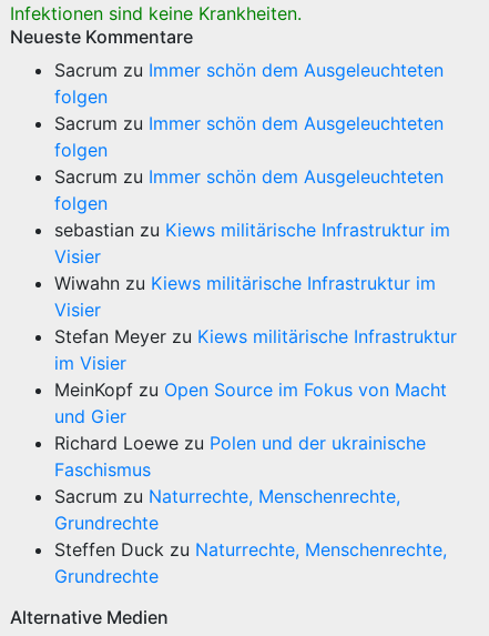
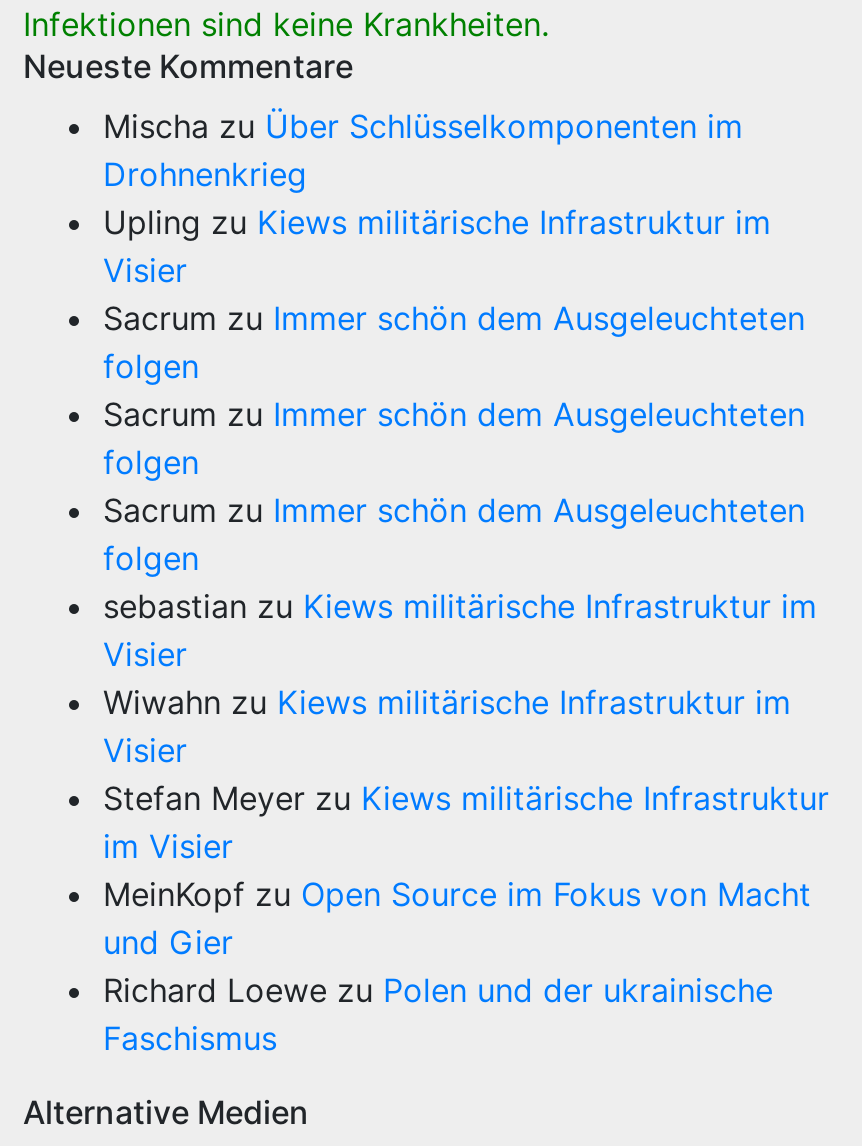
+ Mischa zu Über Schlüsselkomponenten im
+ Drohnenkrieg
+ Upling zu Kiews militärische Infrastruktur im
+ Visier

moved down: Sacrum zu Immer schön dem Ausgeleuchteten | folgen | Sacrum zu Immer schön dem Ausgeleuchteten | ... | Richard Loewe zu Polen und der ukrainische | Faschismus

- Sacrum zu Naturrechte, Menschenrechte,
- Grundrechte
- Steffen Duck zu Naturrechte, Menschenrechte,
- Grundrechte
